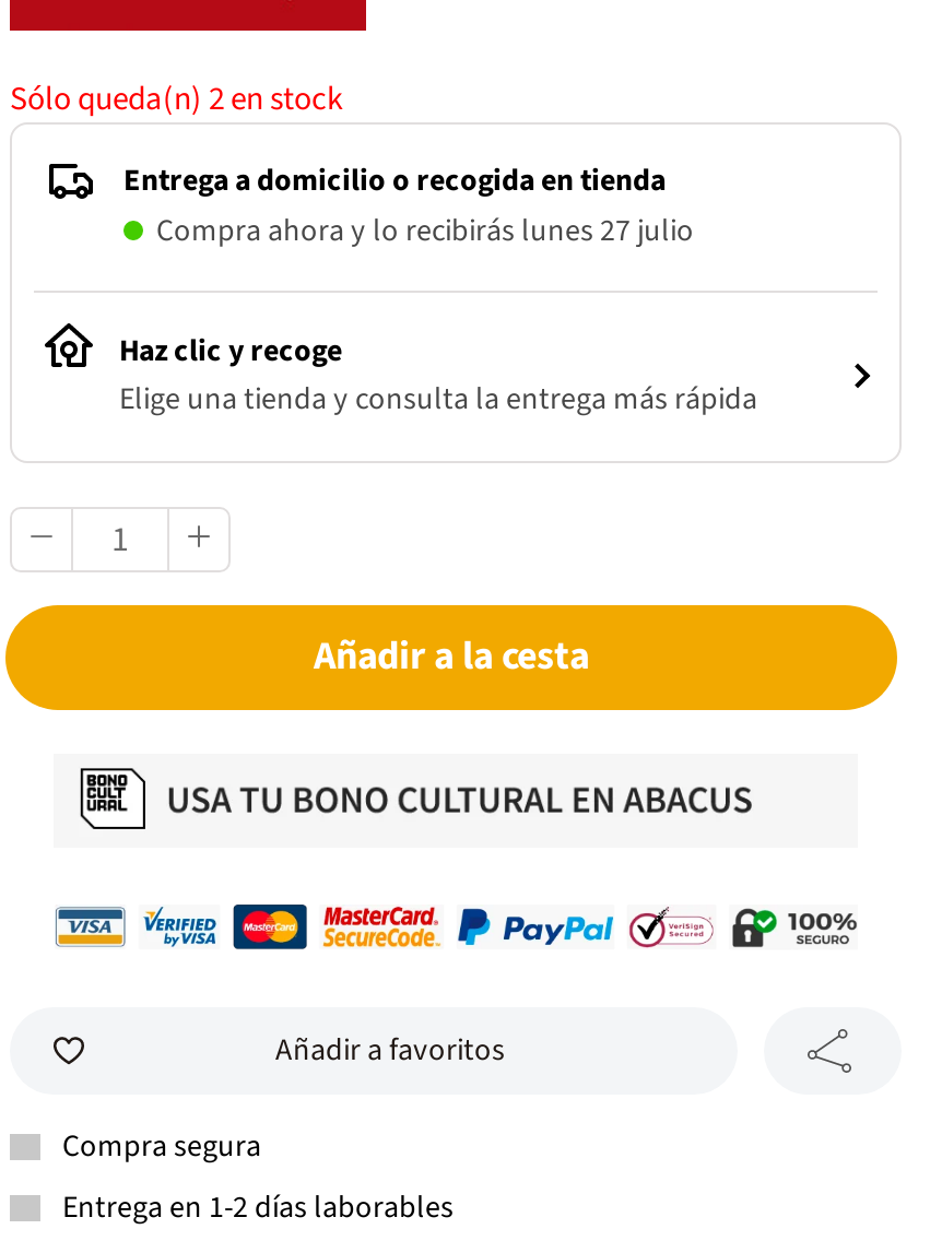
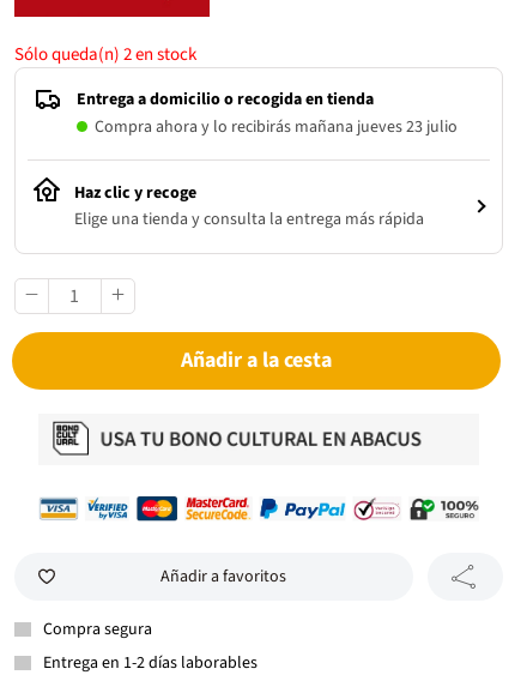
- Compra ahora y lo recibirás lunes 27 julio
+ Compra ahora y lo recibirás mañana jueves 23 julio
